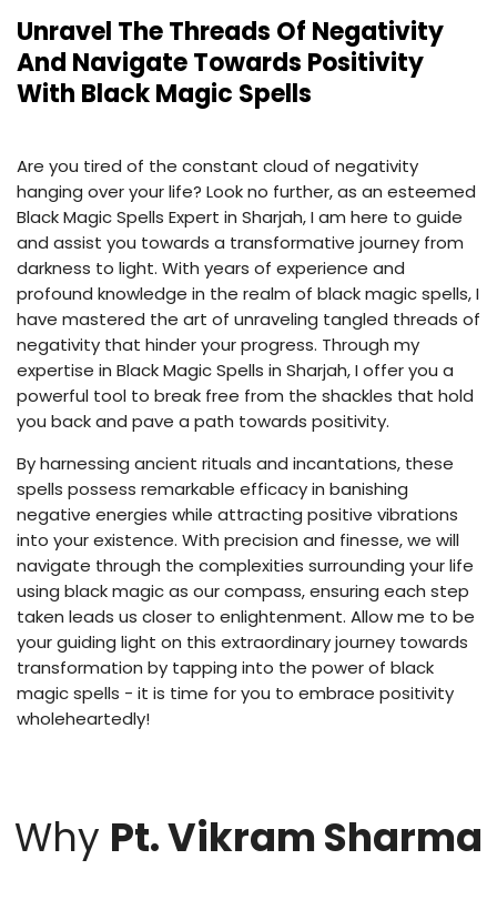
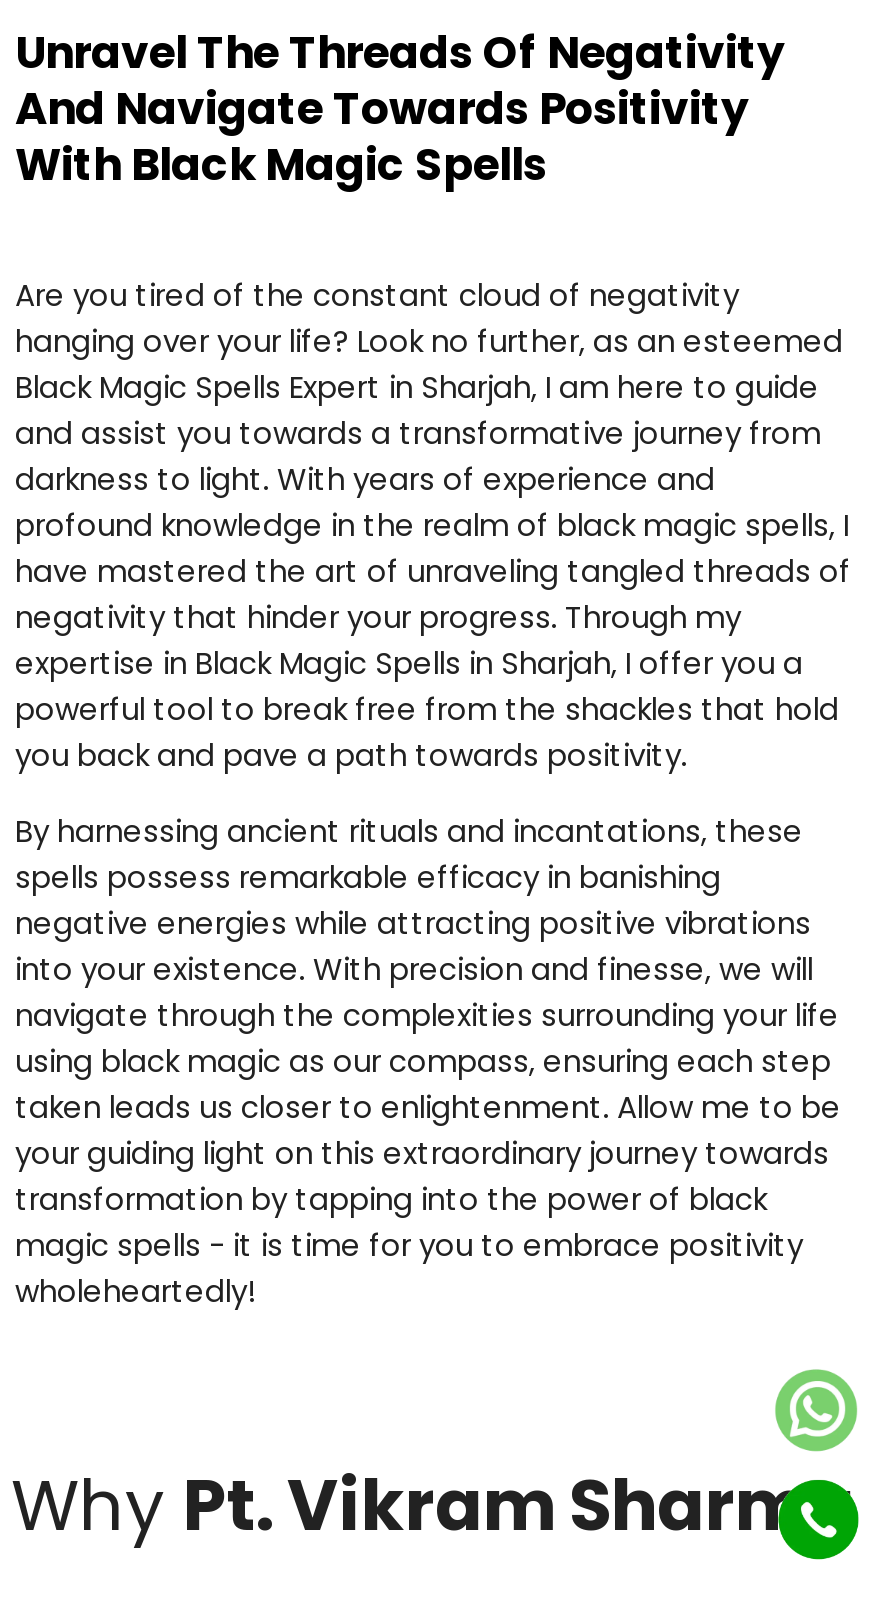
+ [image]
